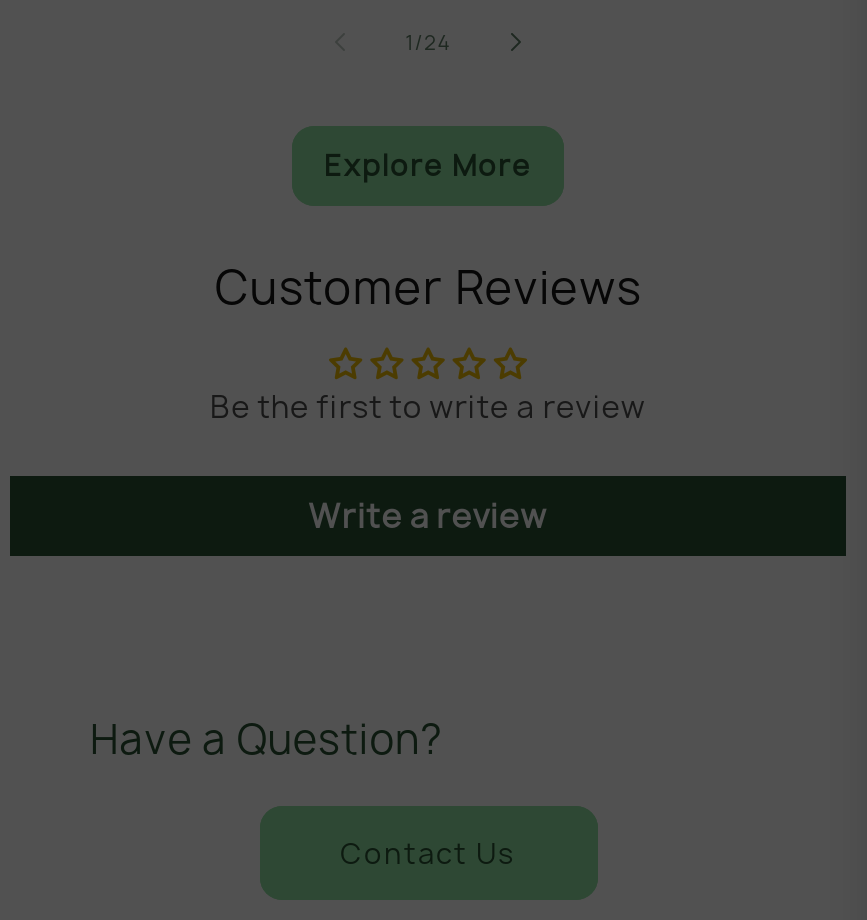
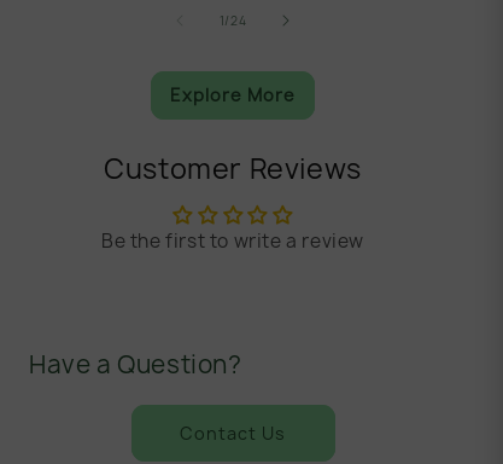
- Write a review
